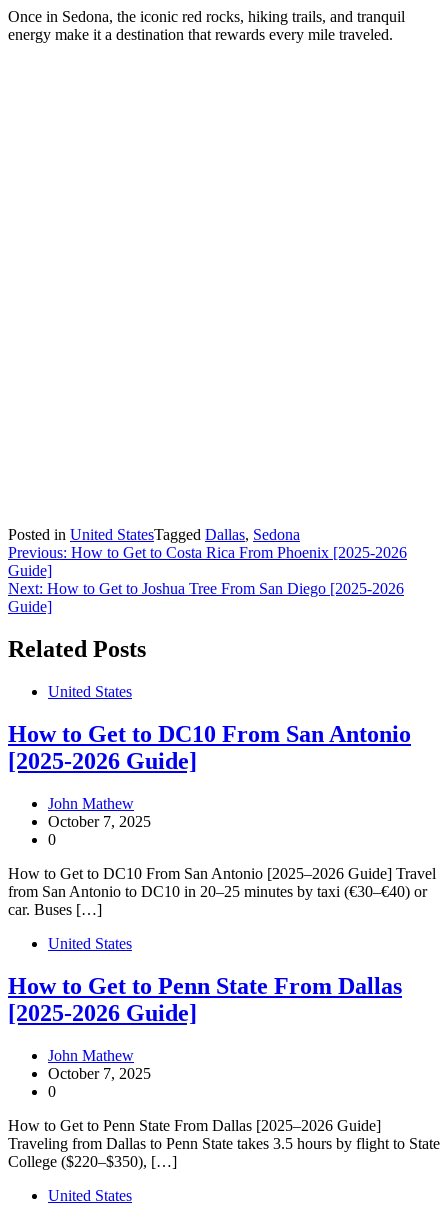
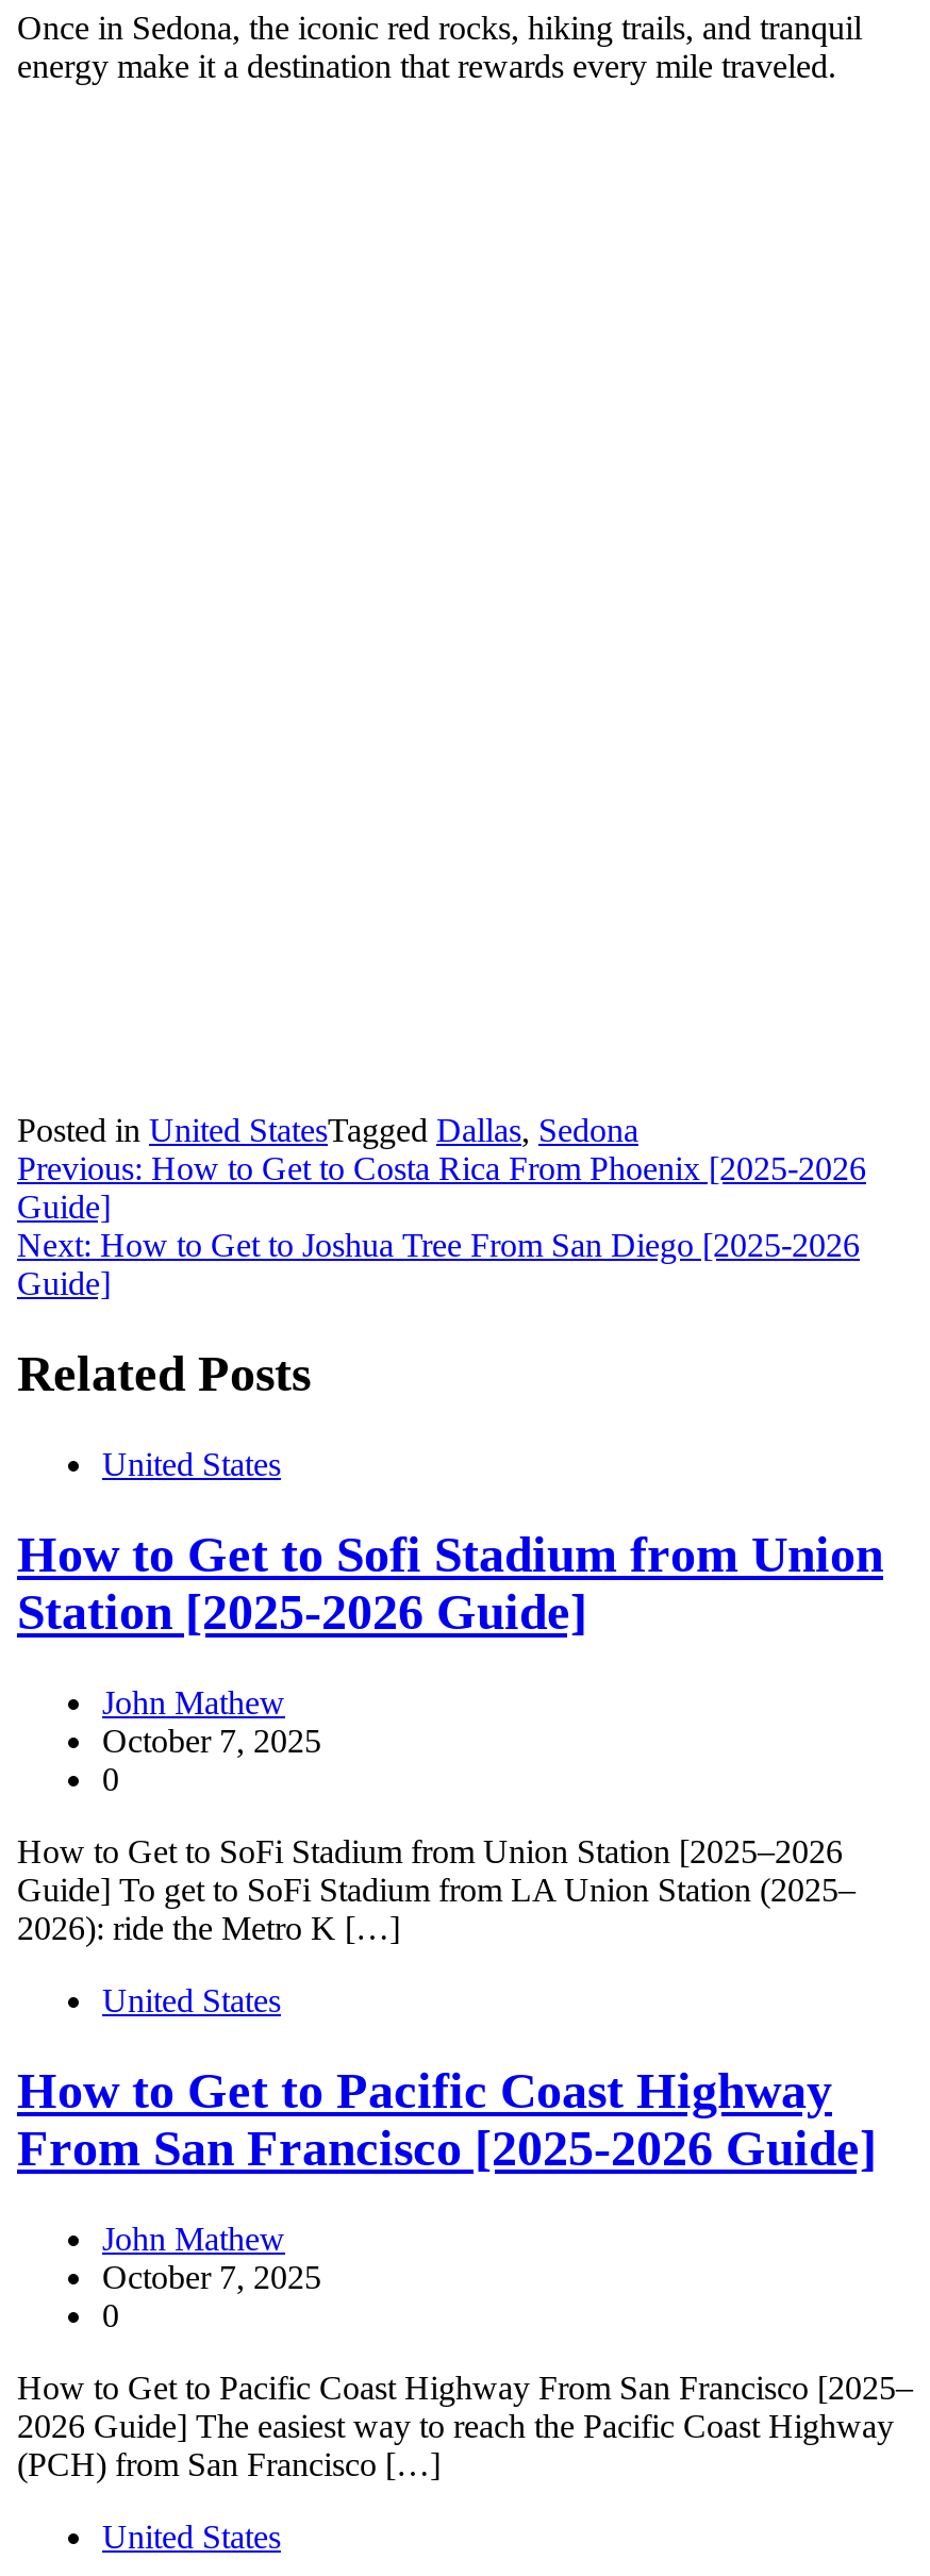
- How to Get to DC10 From San Antonio
- [2025-2026 Guide]
+ How to Get to Sofi Stadium from Union
+ Station [2025-2026 Guide]

- How to Get to DC10 From San Antonio [2025–2026 Guide] Travel
- from San Antonio to DC10 in 20–25 minutes by taxi (€30–€40) or
- car. Buses […]
+ How to Get to SoFi Stadium from Union Station [2025–2026
+ Guide] To get to SoFi Stadium from LA Union Station (2025–
+ 2026): ride the Metro K […]

- How to Get to Penn State From Dallas
- [2025-2026 Guide]
+ How to Get to Pacific Coast Highway
+ From San Francisco [2025-2026 Guide]

- How to Get to Penn State From Dallas [2025–2026 Guide]
- Traveling from Dallas to Penn State takes 3.5 hours by flight to State
- College ($220–$350), […]
+ How to Get to Pacific Coast Highway From San Francisco [2025–
+ 2026 Guide] The easiest way to reach the Pacific Coast Highway
+ (PCH) from San Francisco […]
